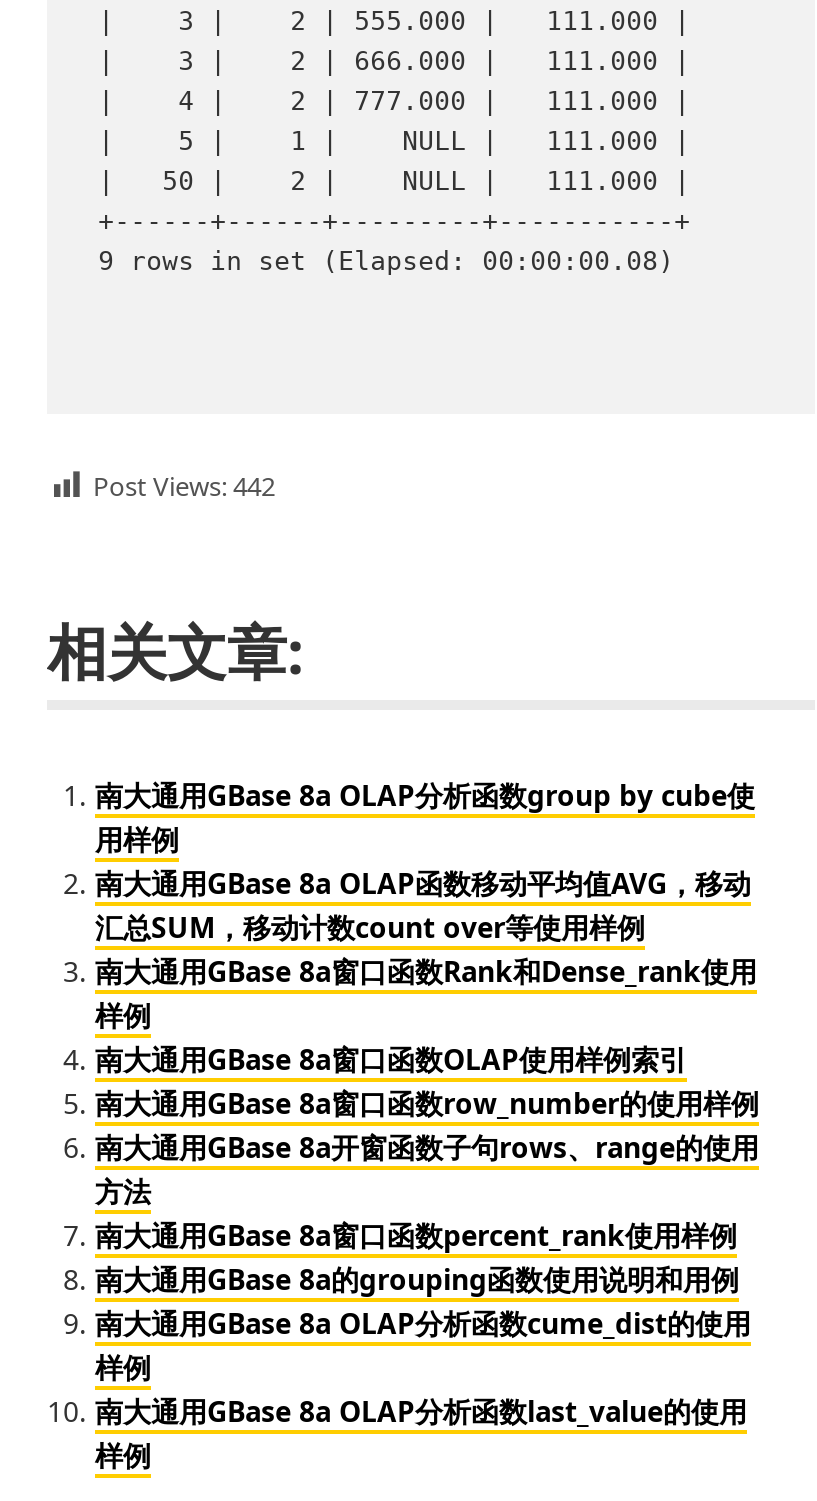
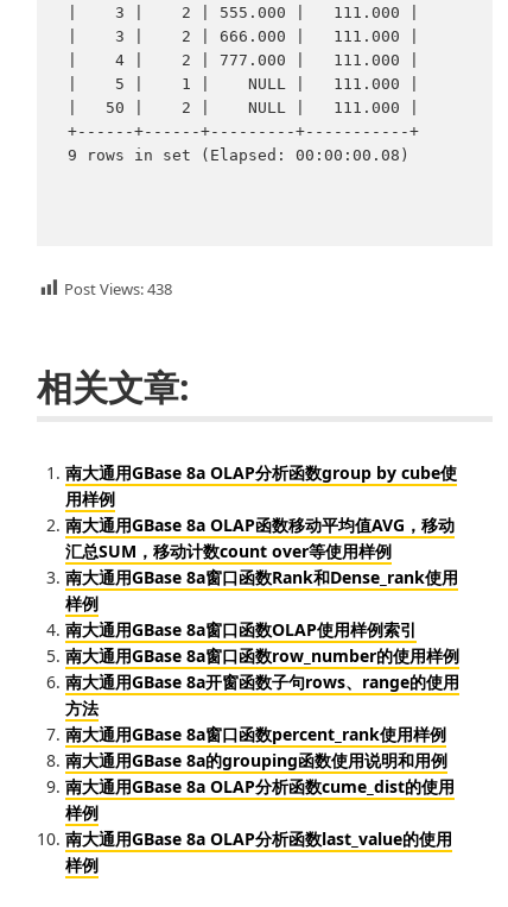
- Post Views: 442
+ Post Views: 438
